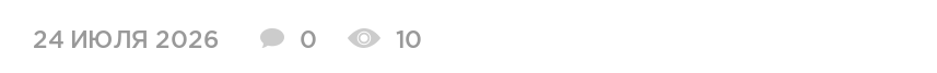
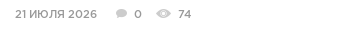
- 24 ИЮЛЯ 2026
+ 21 ИЮЛЯ 2026

- 10
+ 74
